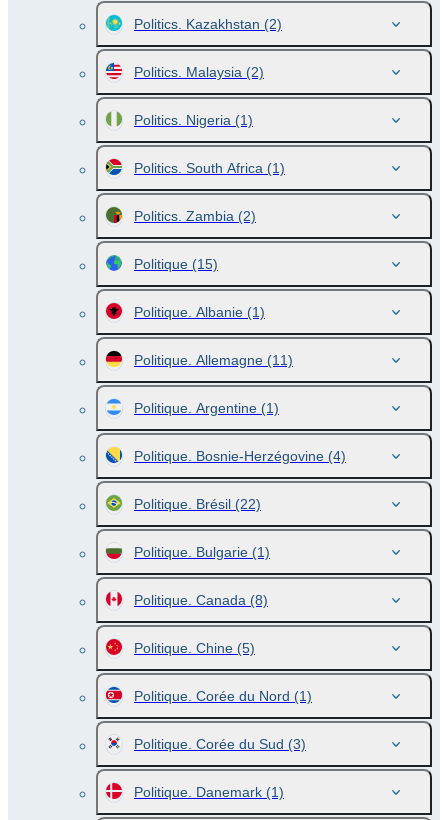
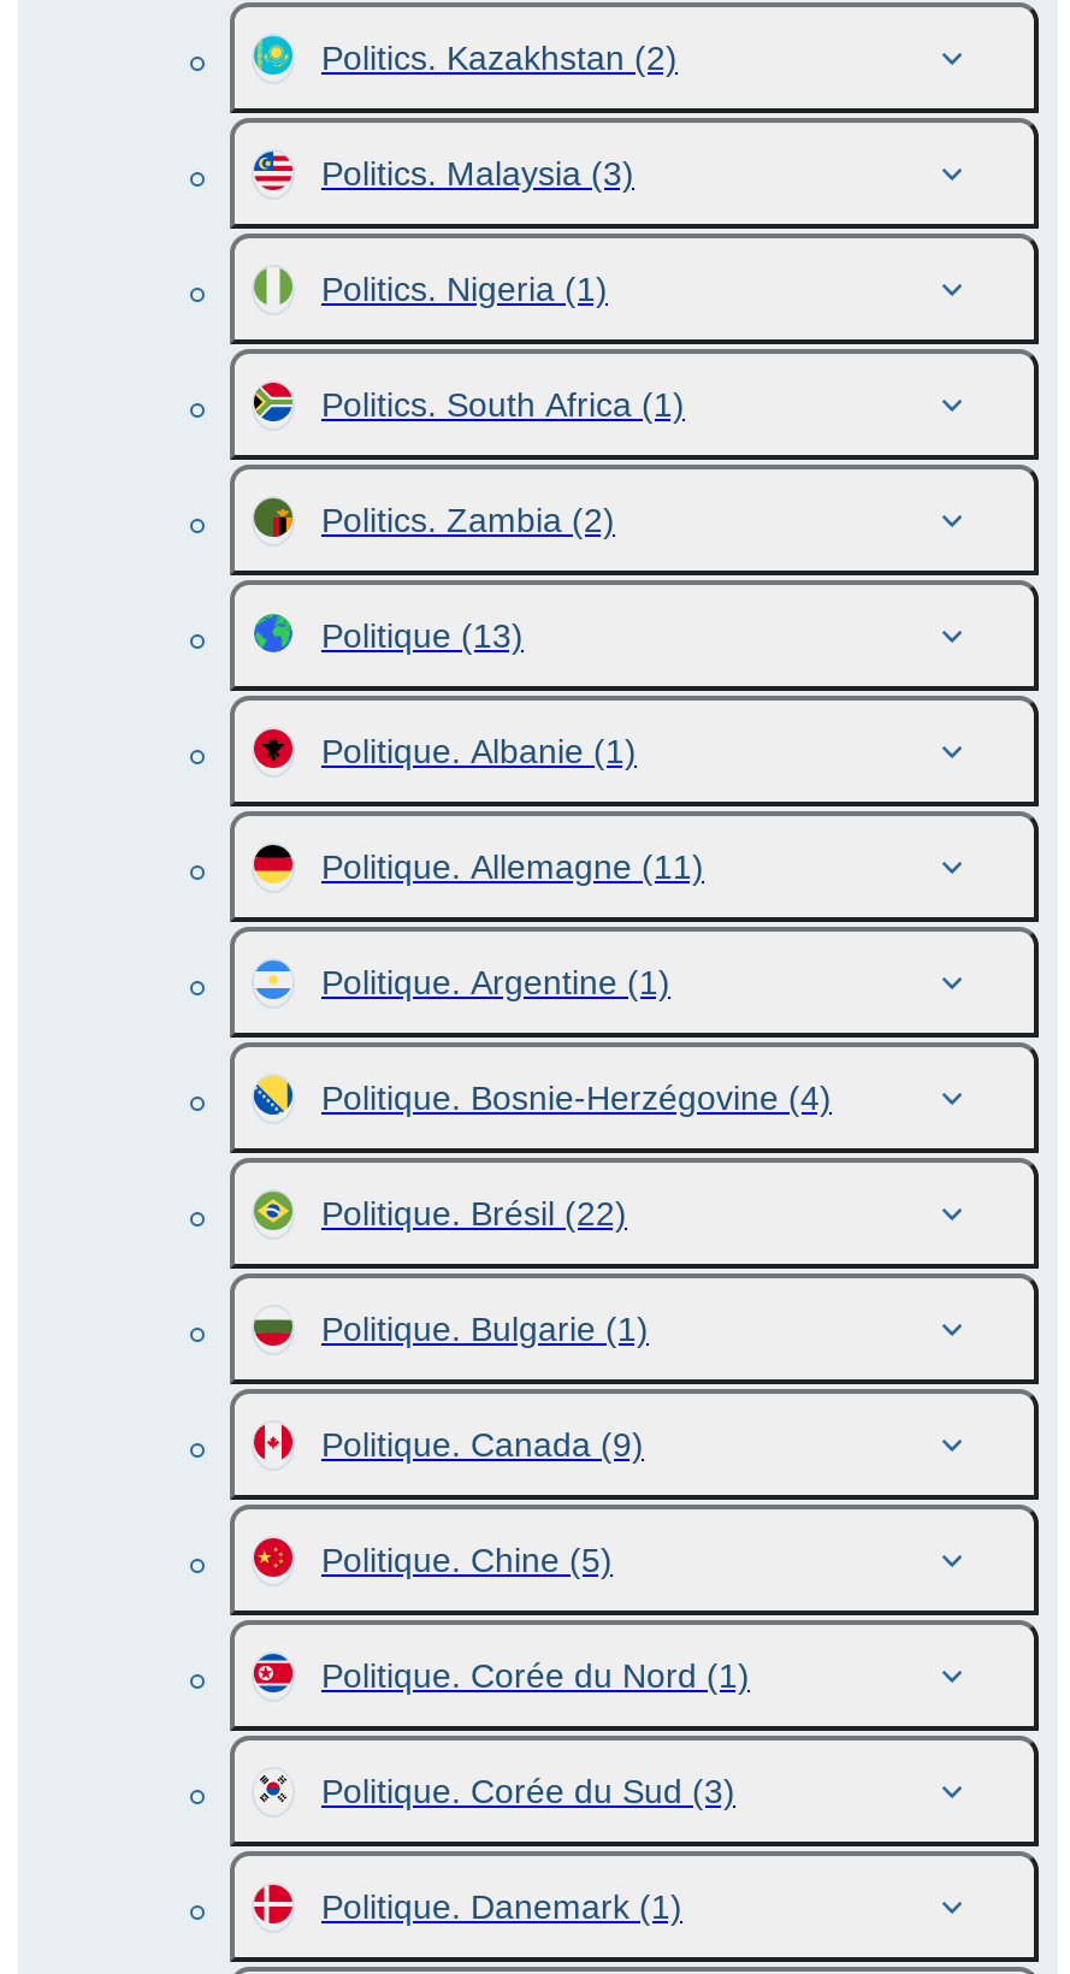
- Politics. Malaysia (2)
+ Politics. Malaysia (3)

- Politique (15)
+ Politique (13)

- Politique. Canada (8)
+ Politique. Canada (9)
